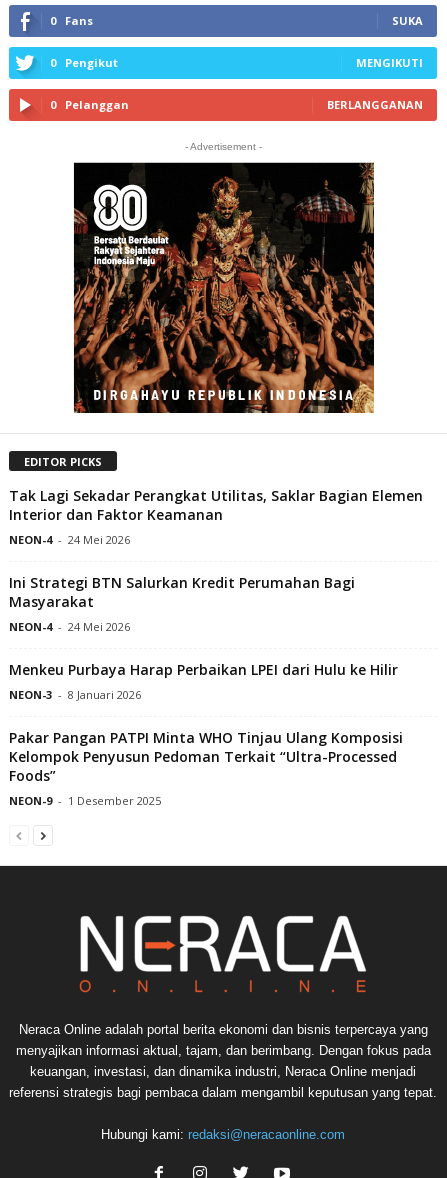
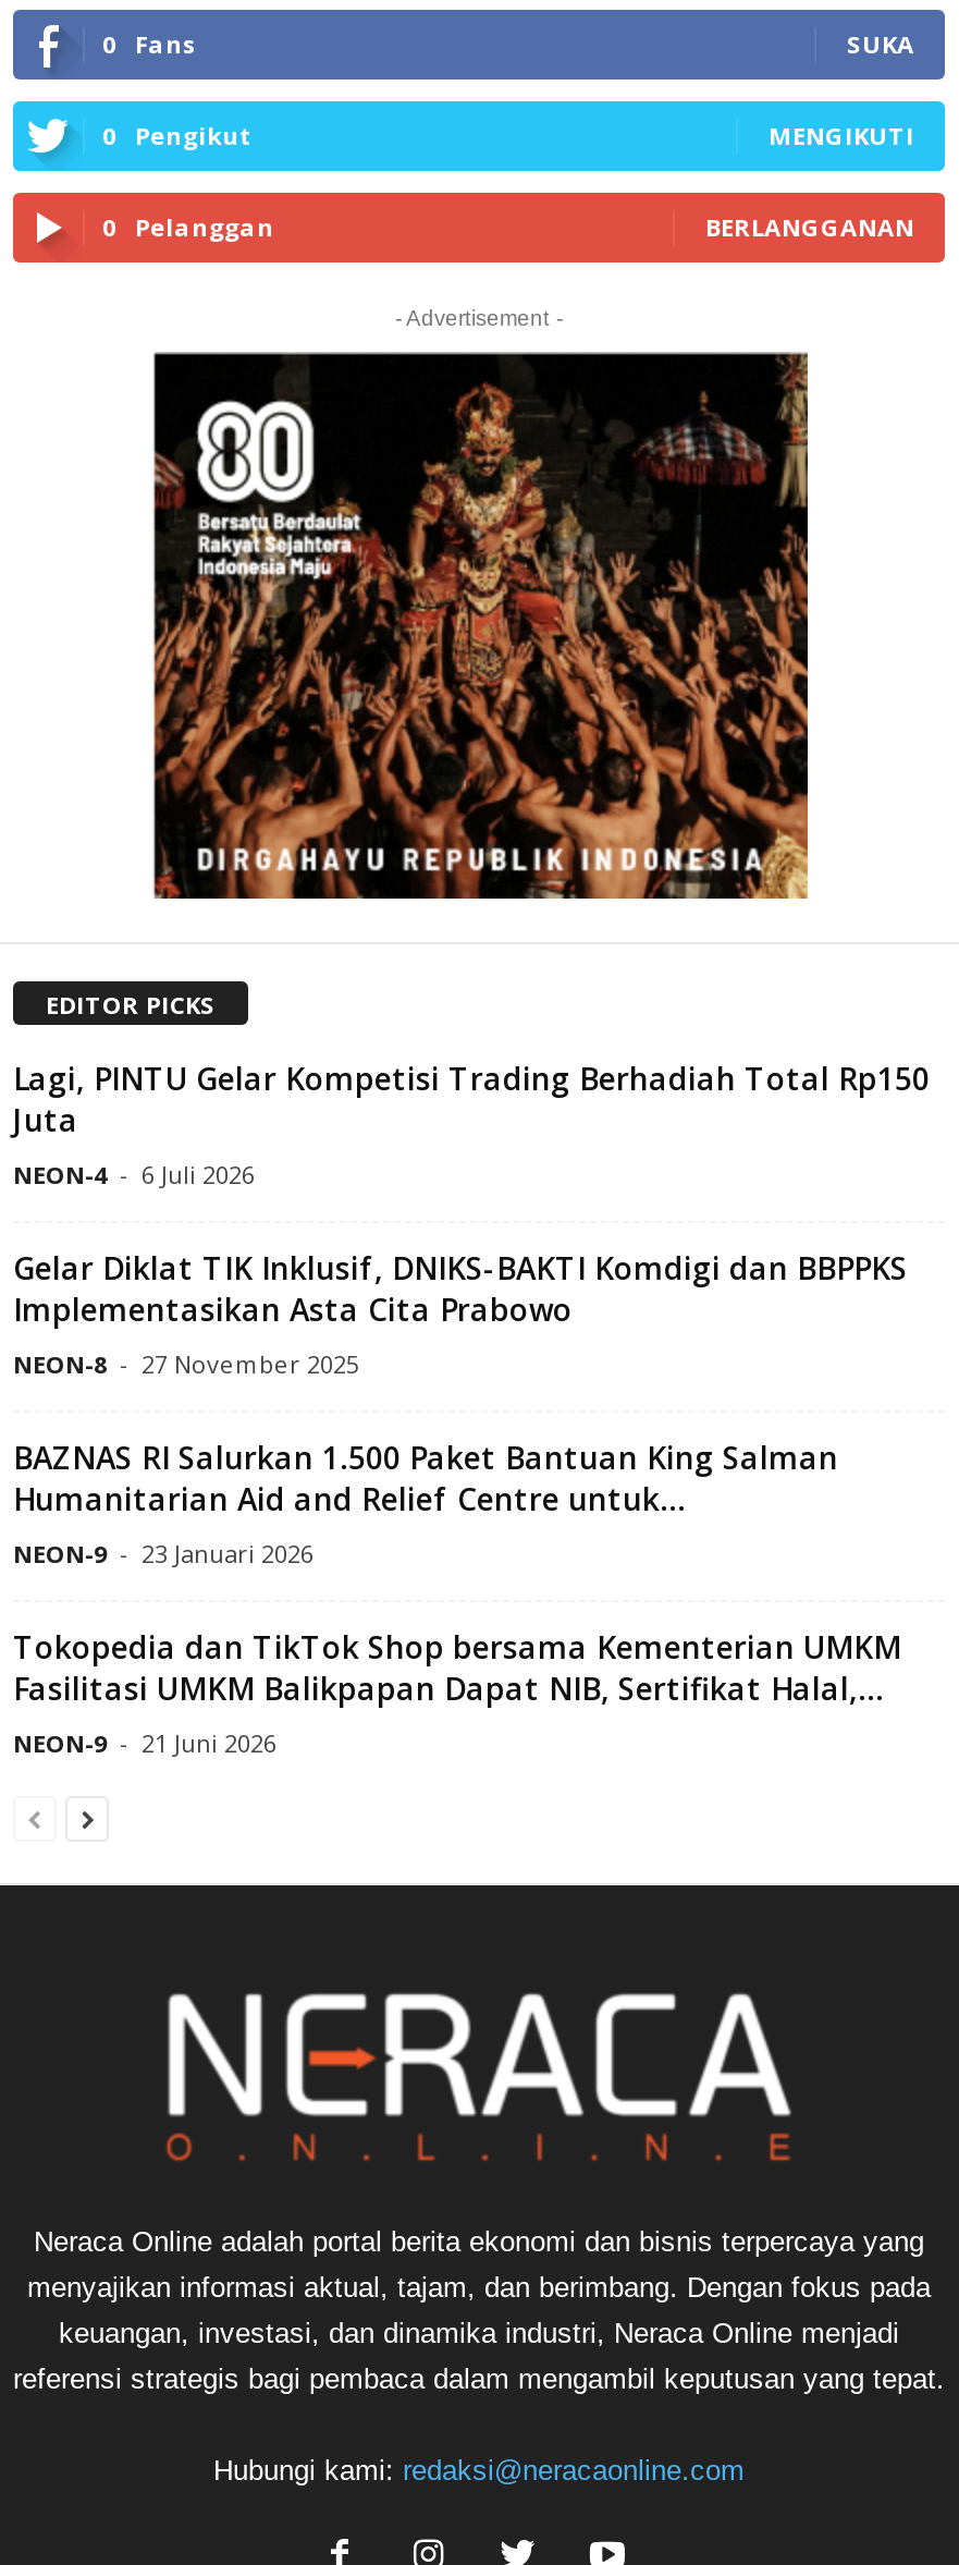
- Tak Lagi Sekadar Perangkat Utilitas, Saklar Bagian Elemen
- Interior dan Faktor Keamanan
- NEON-4 - 24 Mei 2026
+ Lagi, PINTU Gelar Kompetisi Trading Berhadiah Total Rp150
+ Juta
+ NEON-4 - 6 Juli 2026

- Ini Strategi BTN Salurkan Kredit Perumahan Bagi
- Masyarakat
- NEON-4 - 24 Mei 2026
+ Gelar Diklat TIK Inklusif, DNIKS-BAKTI Komdigi dan BBPPKS
+ Implementasikan Asta Cita Prabowo
+ NEON-8 - 27 November 2025

- Menkeu Purbaya Harap Perbaikan LPEI dari Hulu ke Hilir
- NEON-3 - 8 Januari 2026
+ BAZNAS RI Salurkan 1.500 Paket Bantuan King Salman
+ Humanitarian Aid and Relief Centre untuk...
+ NEON-9 - 23 Januari 2026

- Pakar Pangan PATPI Minta WHO Tinjau Ulang Komposisi
- Kelompok Penyusun Pedoman Terkait “Ultra-Processed
- Foods”
- NEON-9 - 1 Desember 2025
+ Tokopedia dan TikTok Shop bersama Kementerian UMKM
+ Fasilitasi UMKM Balikpapan Dapat NIB, Sertifikat Halal,...
+ NEON-9 - 21 Juni 2026
